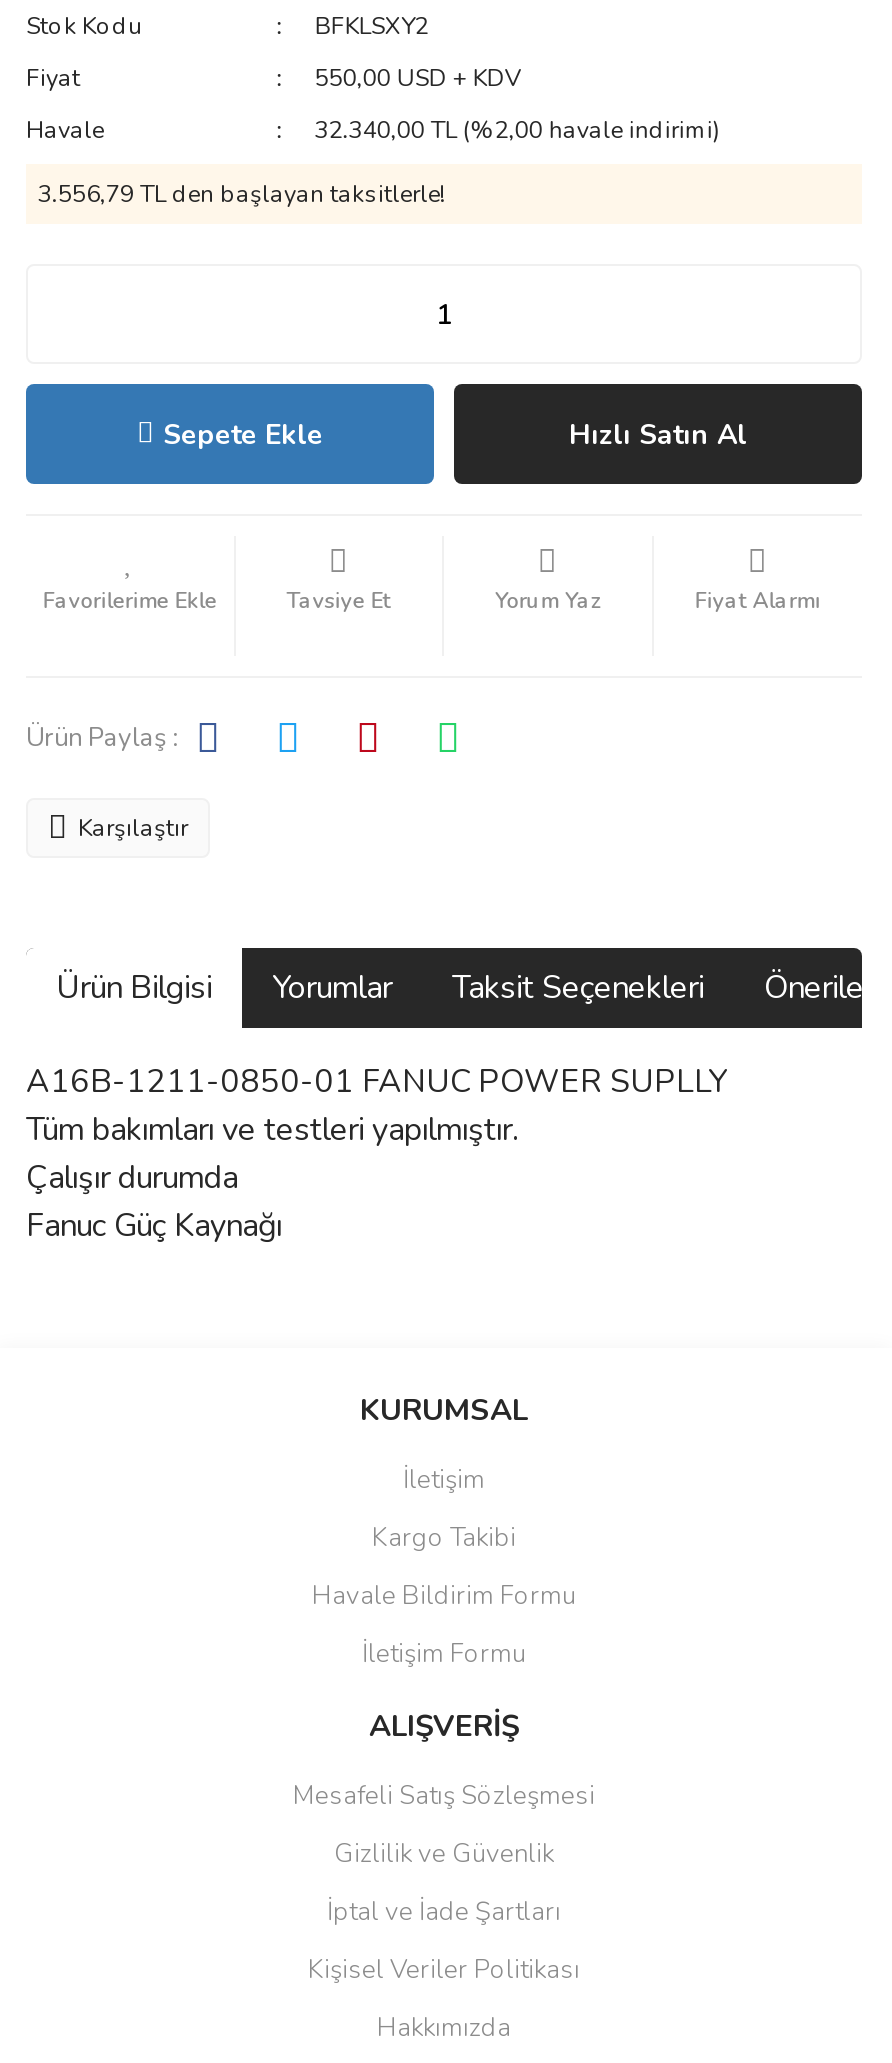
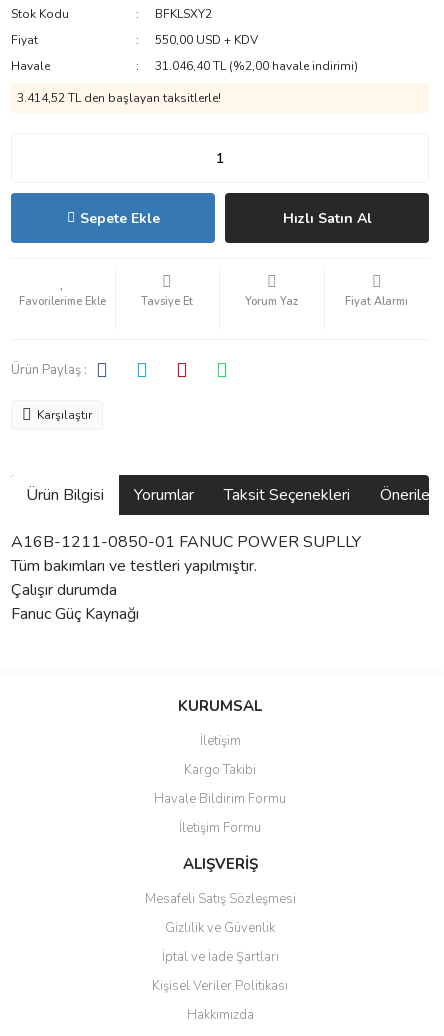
- 32.340,00 TL (%2,00 havale indirimi)
+ 31.046,40 TL (%2,00 havale indirimi)

- 3.556,79 TL den başlayan taksitlerle!
+ 3.414,52 TL den başlayan taksitlerle!
